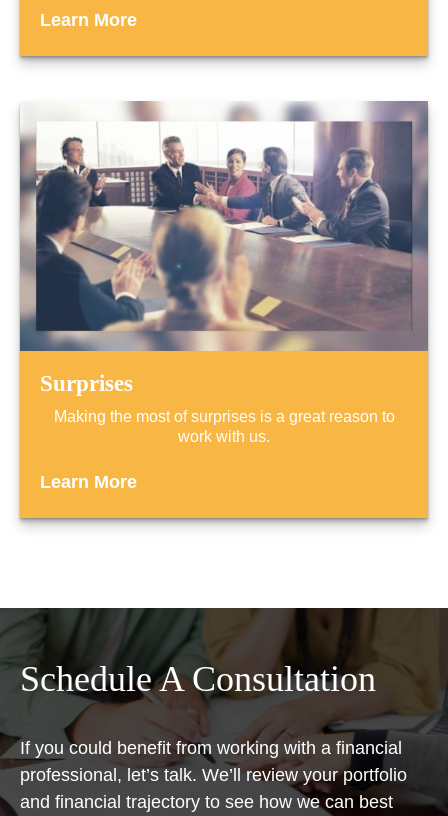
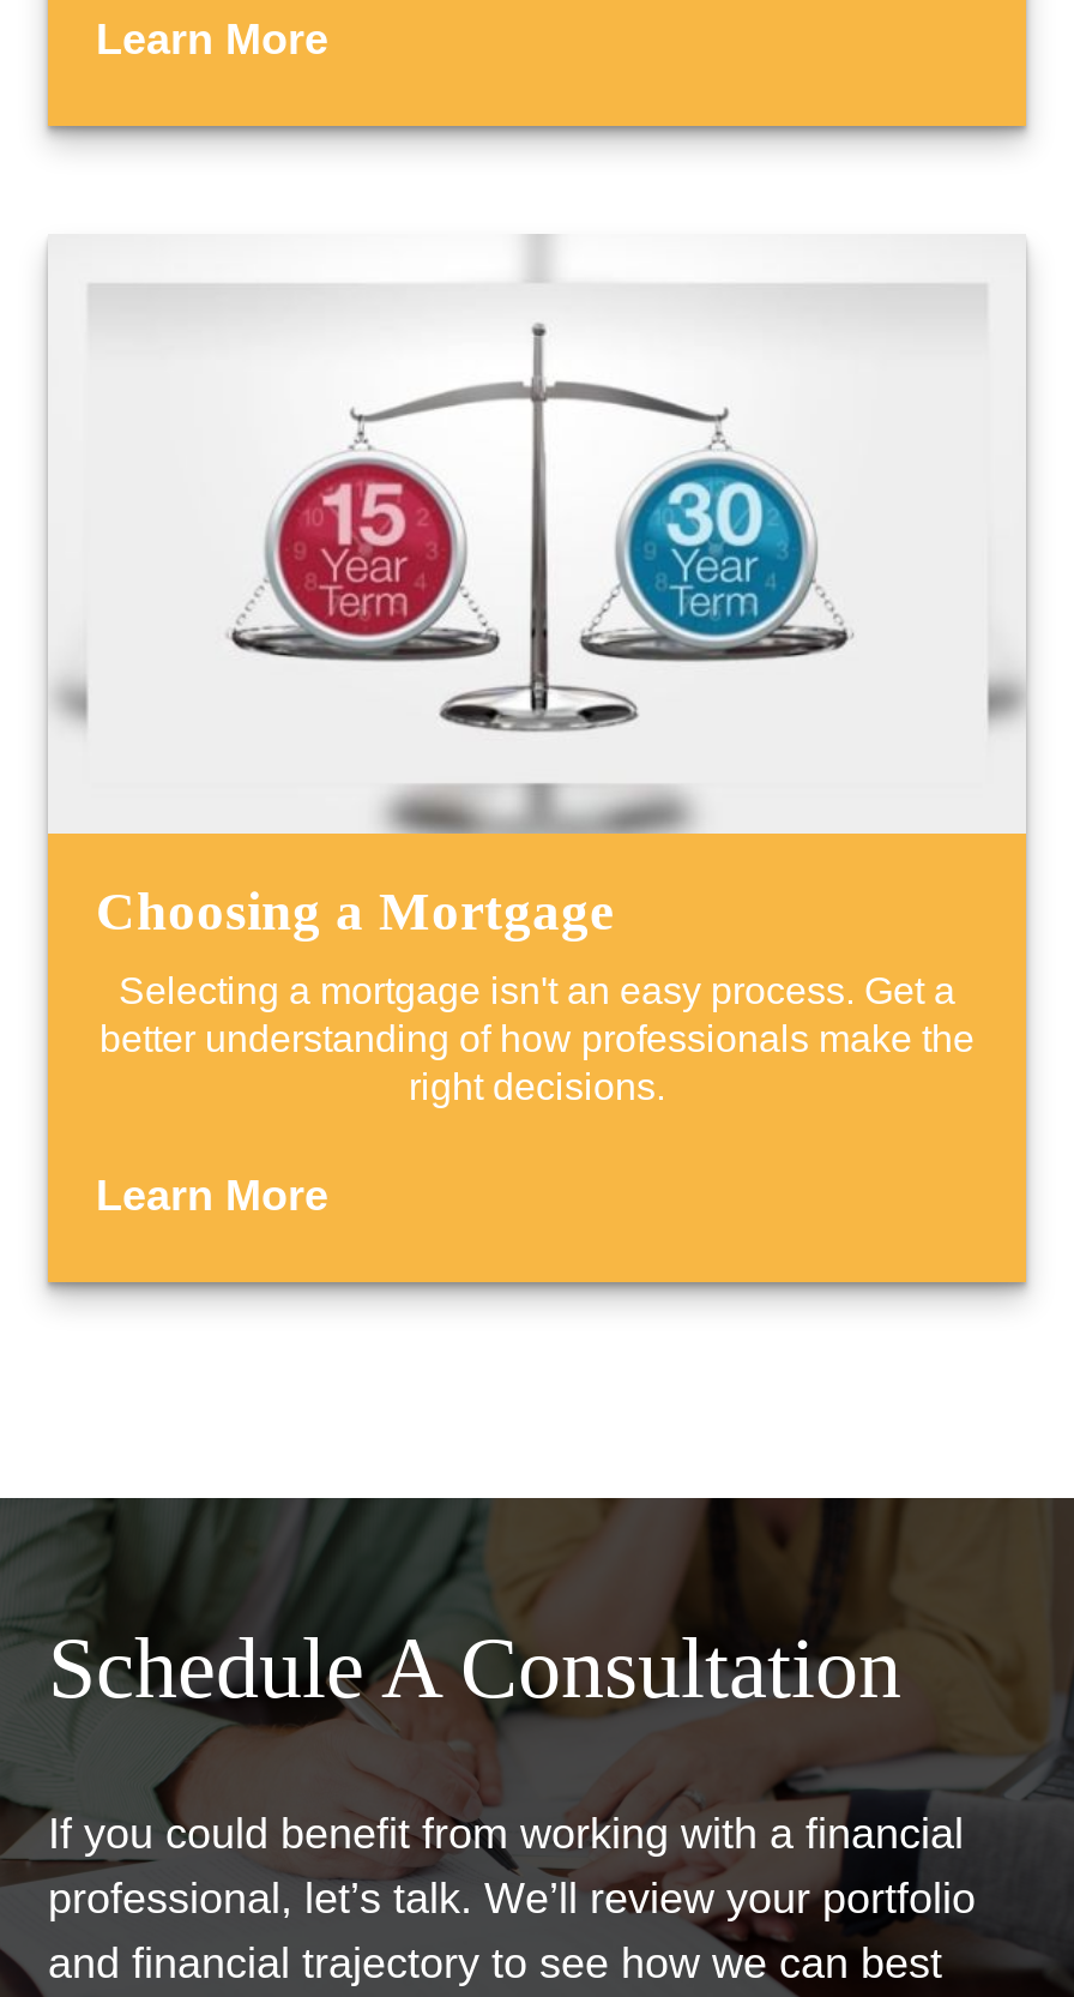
- [image]
- Surprises
+ [image]
+ Choosing a Mortgage

- Making the most of surprises is a great reason to
- work with us.
+ Selecting a mortgage isn't an easy process. Get a
+ better understanding of how professionals make the
+ right decisions.
